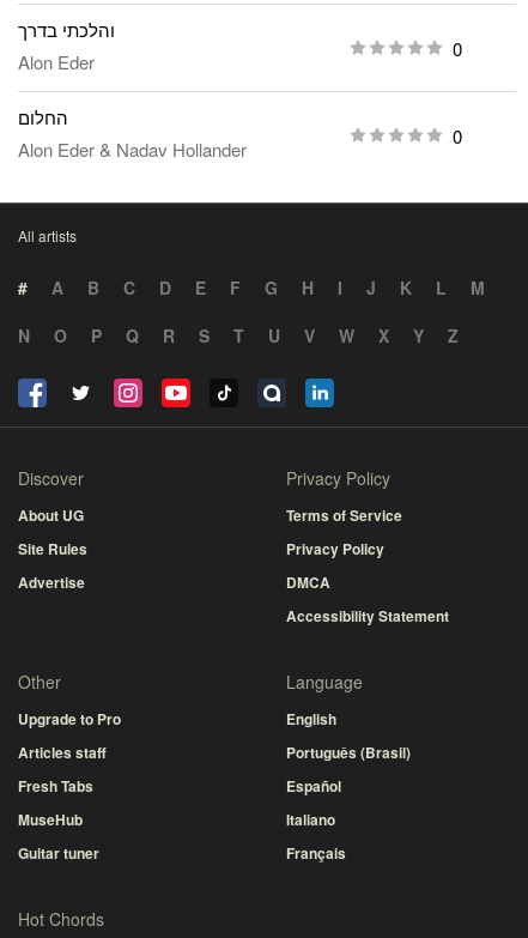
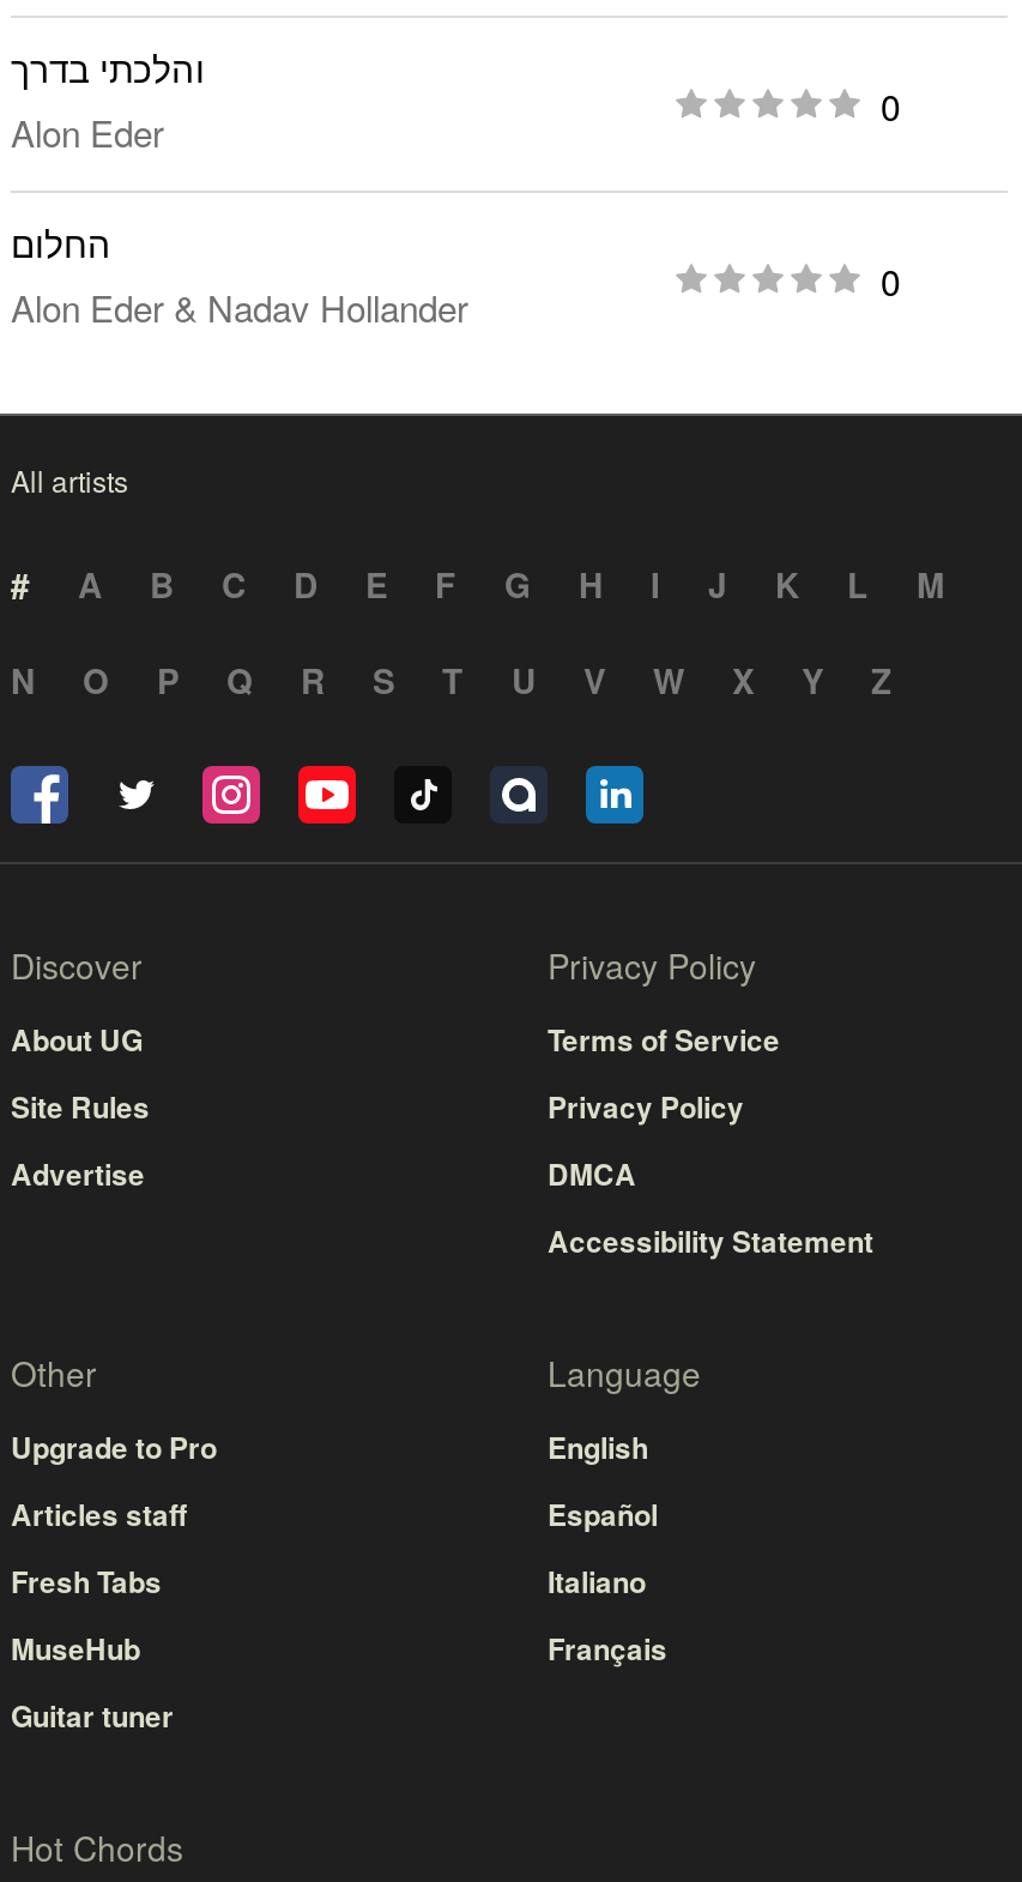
- Português (Brasil)

moved up: Español | Italiano | Français
